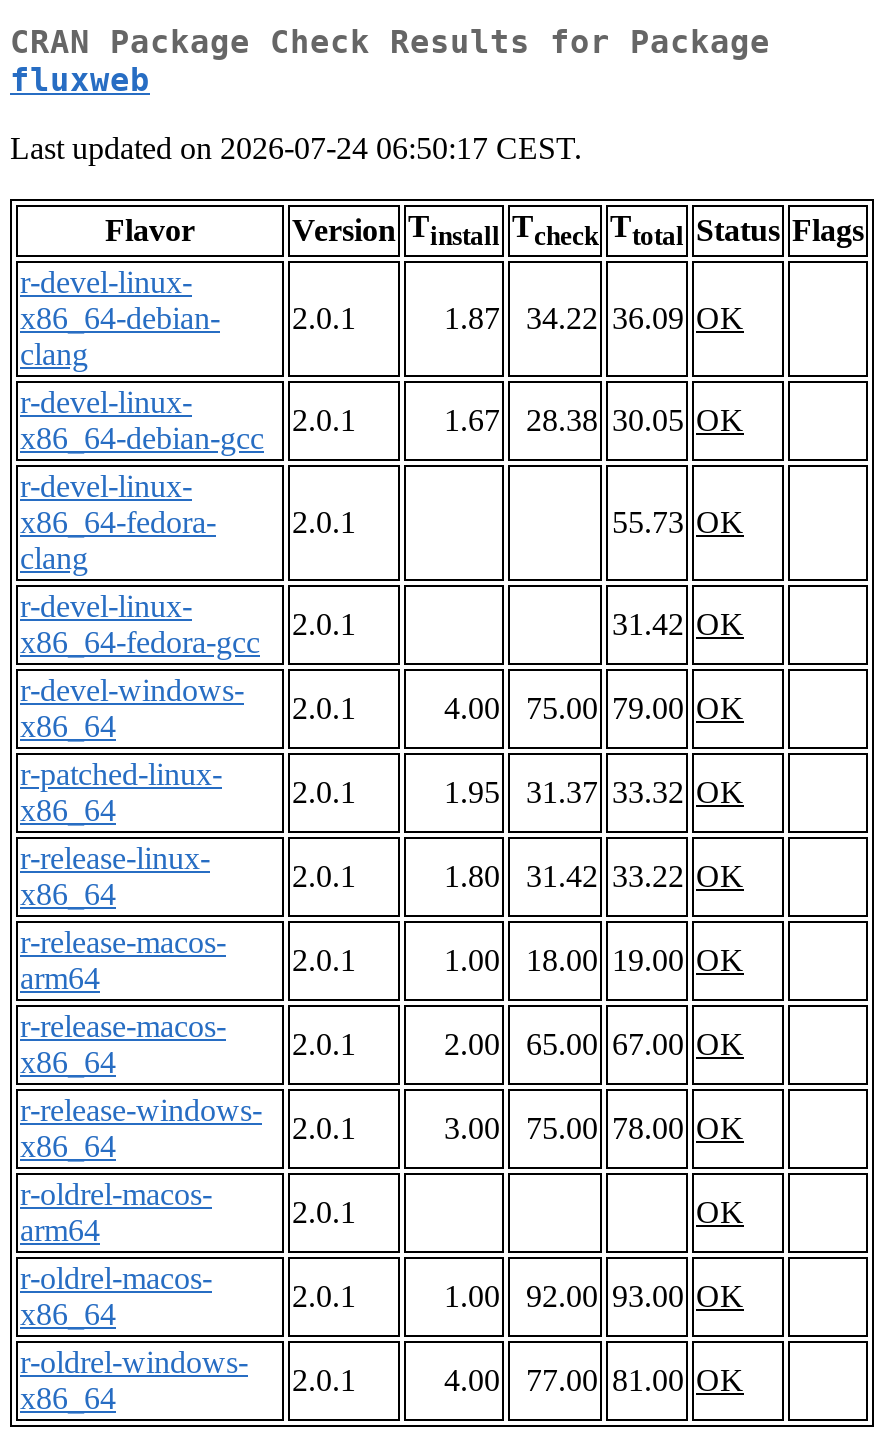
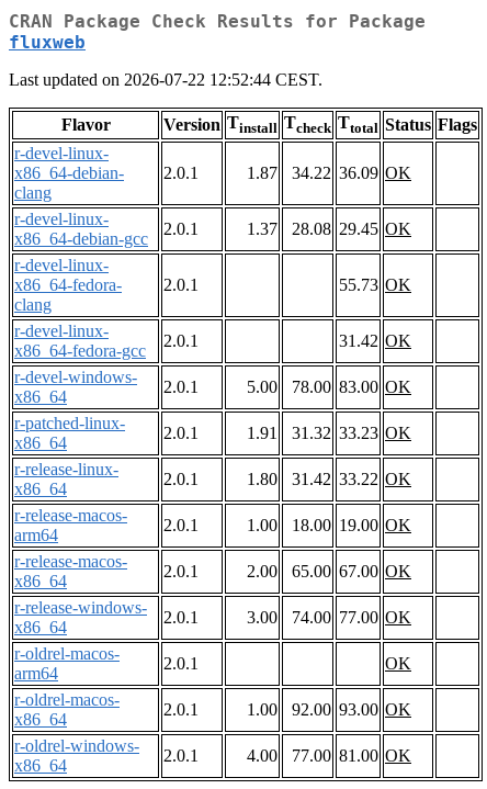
- Last updated on 2026-07-24 06:50:17 CEST.
+ Last updated on 2026-07-22 12:52:44 CEST.

- 1.67
+ 1.37

- 28.38 30.05 OK
+ 28.08 29.45 OK

- 4.00
+ 5.00

- 75.00 79.00 OK
+ 78.00 83.00 OK

- 1.95
+ 1.91

- 31.37 33.32 OK
+ 31.32 33.23 OK

- 3.00 75.00 78.00 OK
+ 3.00 74.00 77.00 OK
